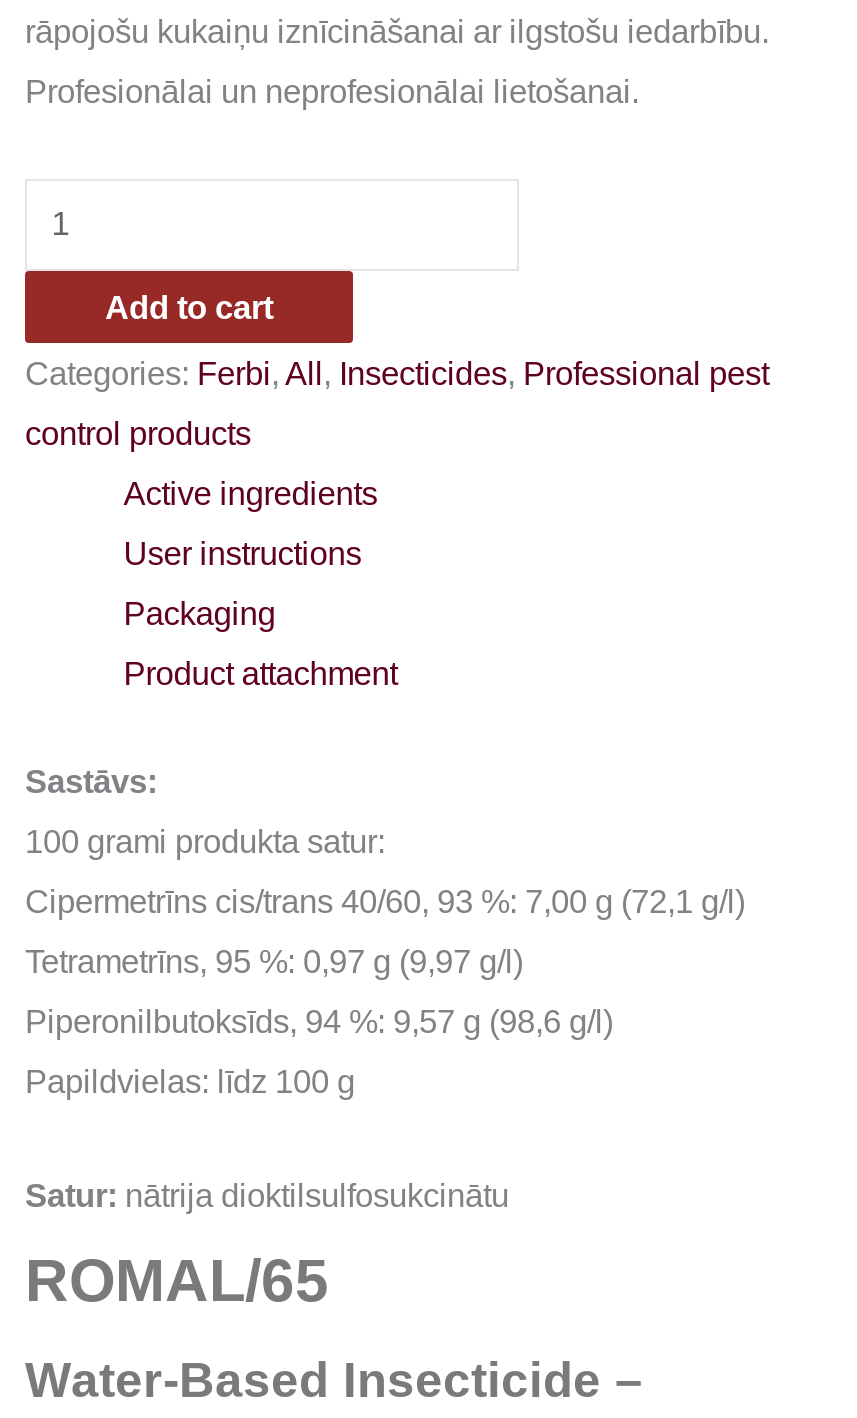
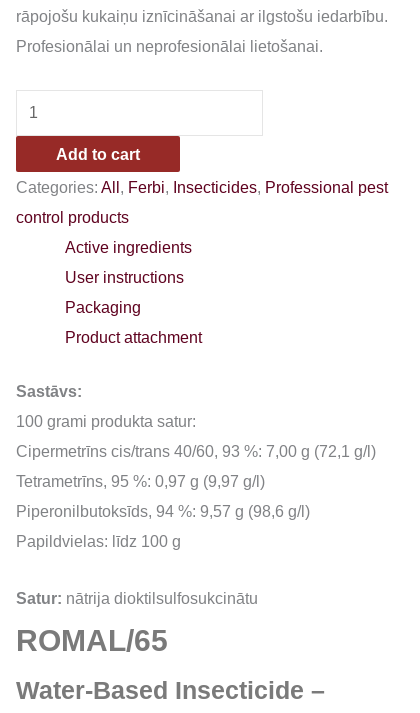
- Categories: Ferbi, All, Insecticides, Professional pest
+ Categories: All, Ferbi, Insecticides, Professional pest
